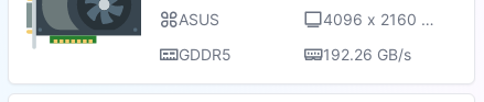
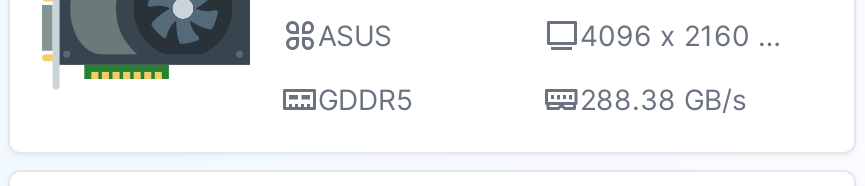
- 192.26 GB/s
+ 288.38 GB/s
